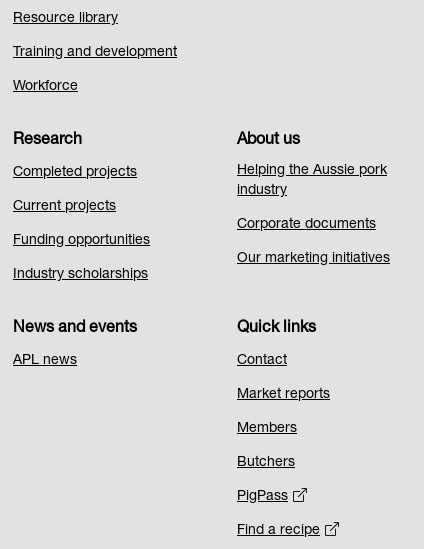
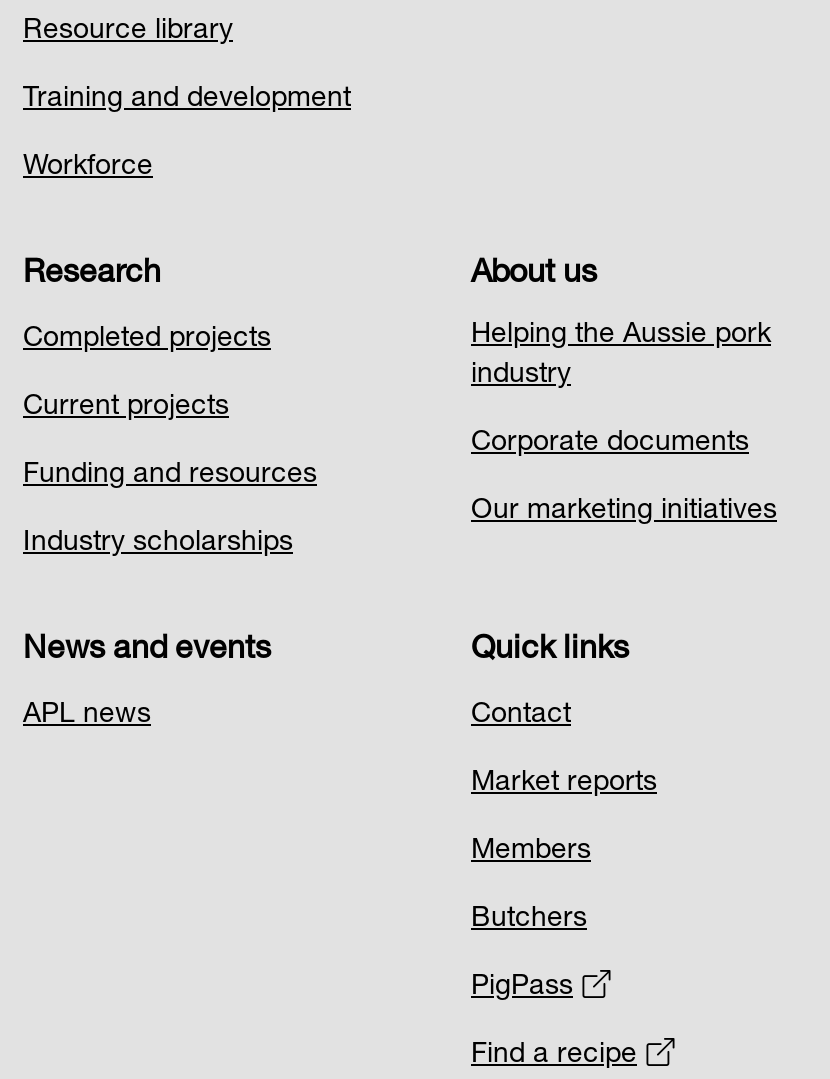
- Funding opportunities
+ Funding and resources
